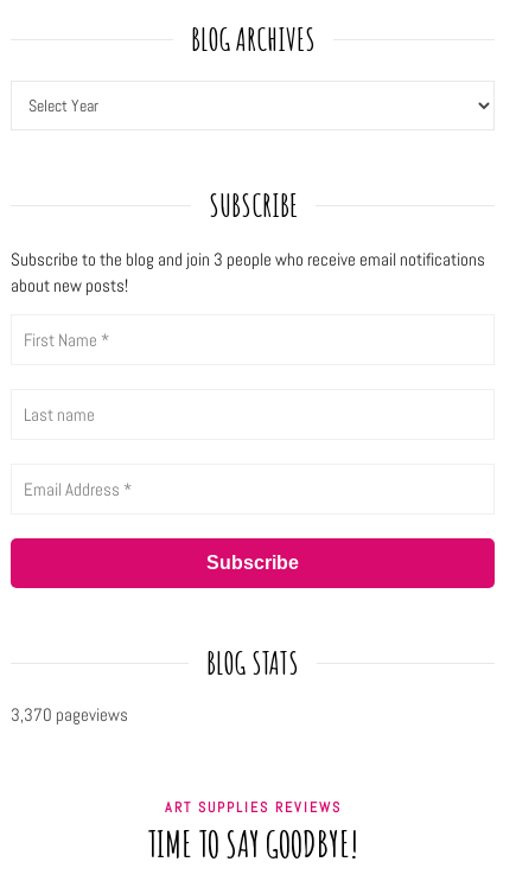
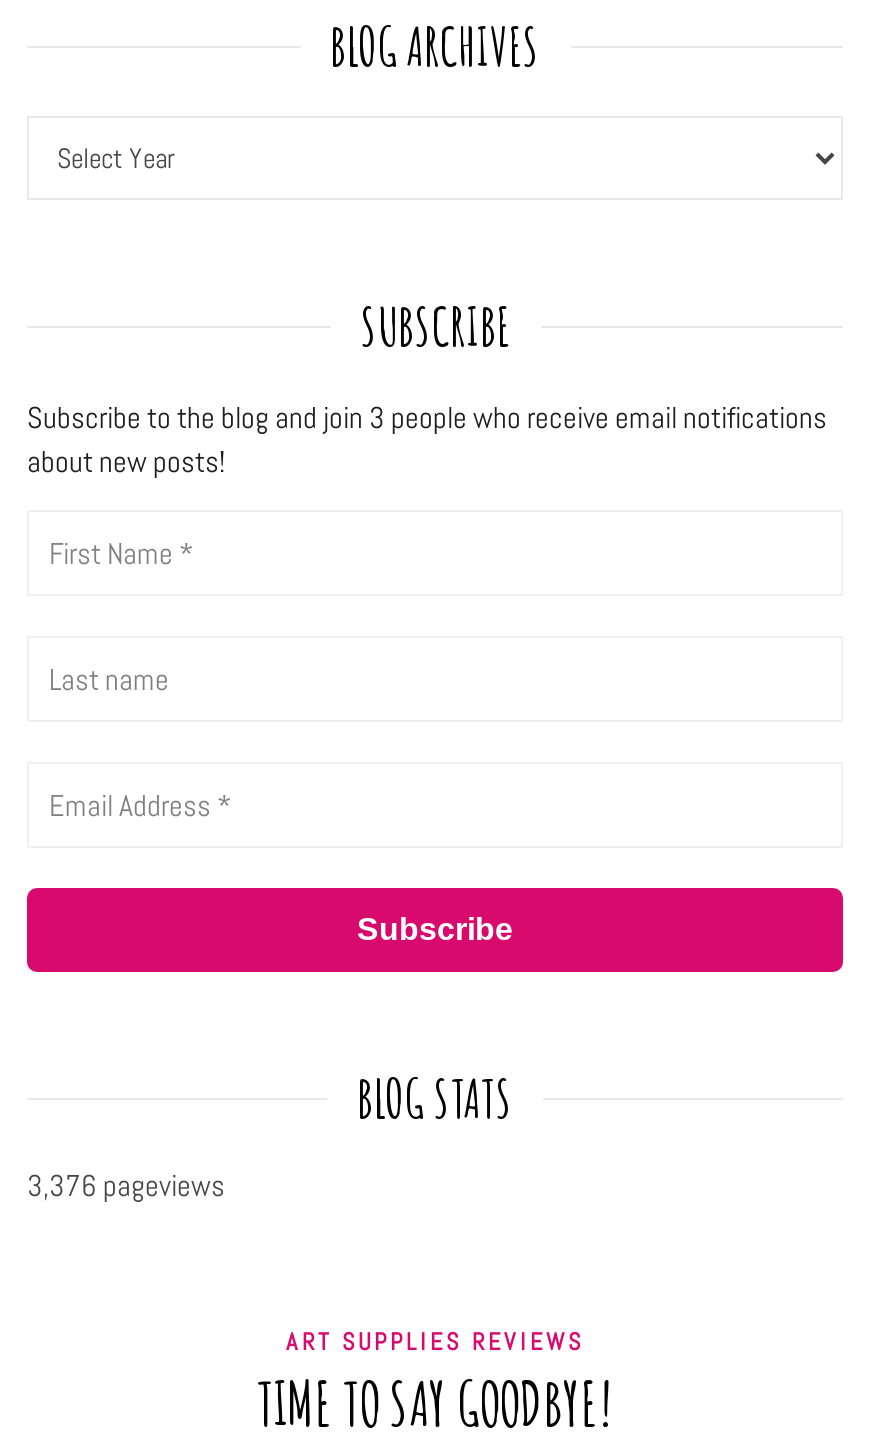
- 3,370 pageviews
+ 3,376 pageviews
